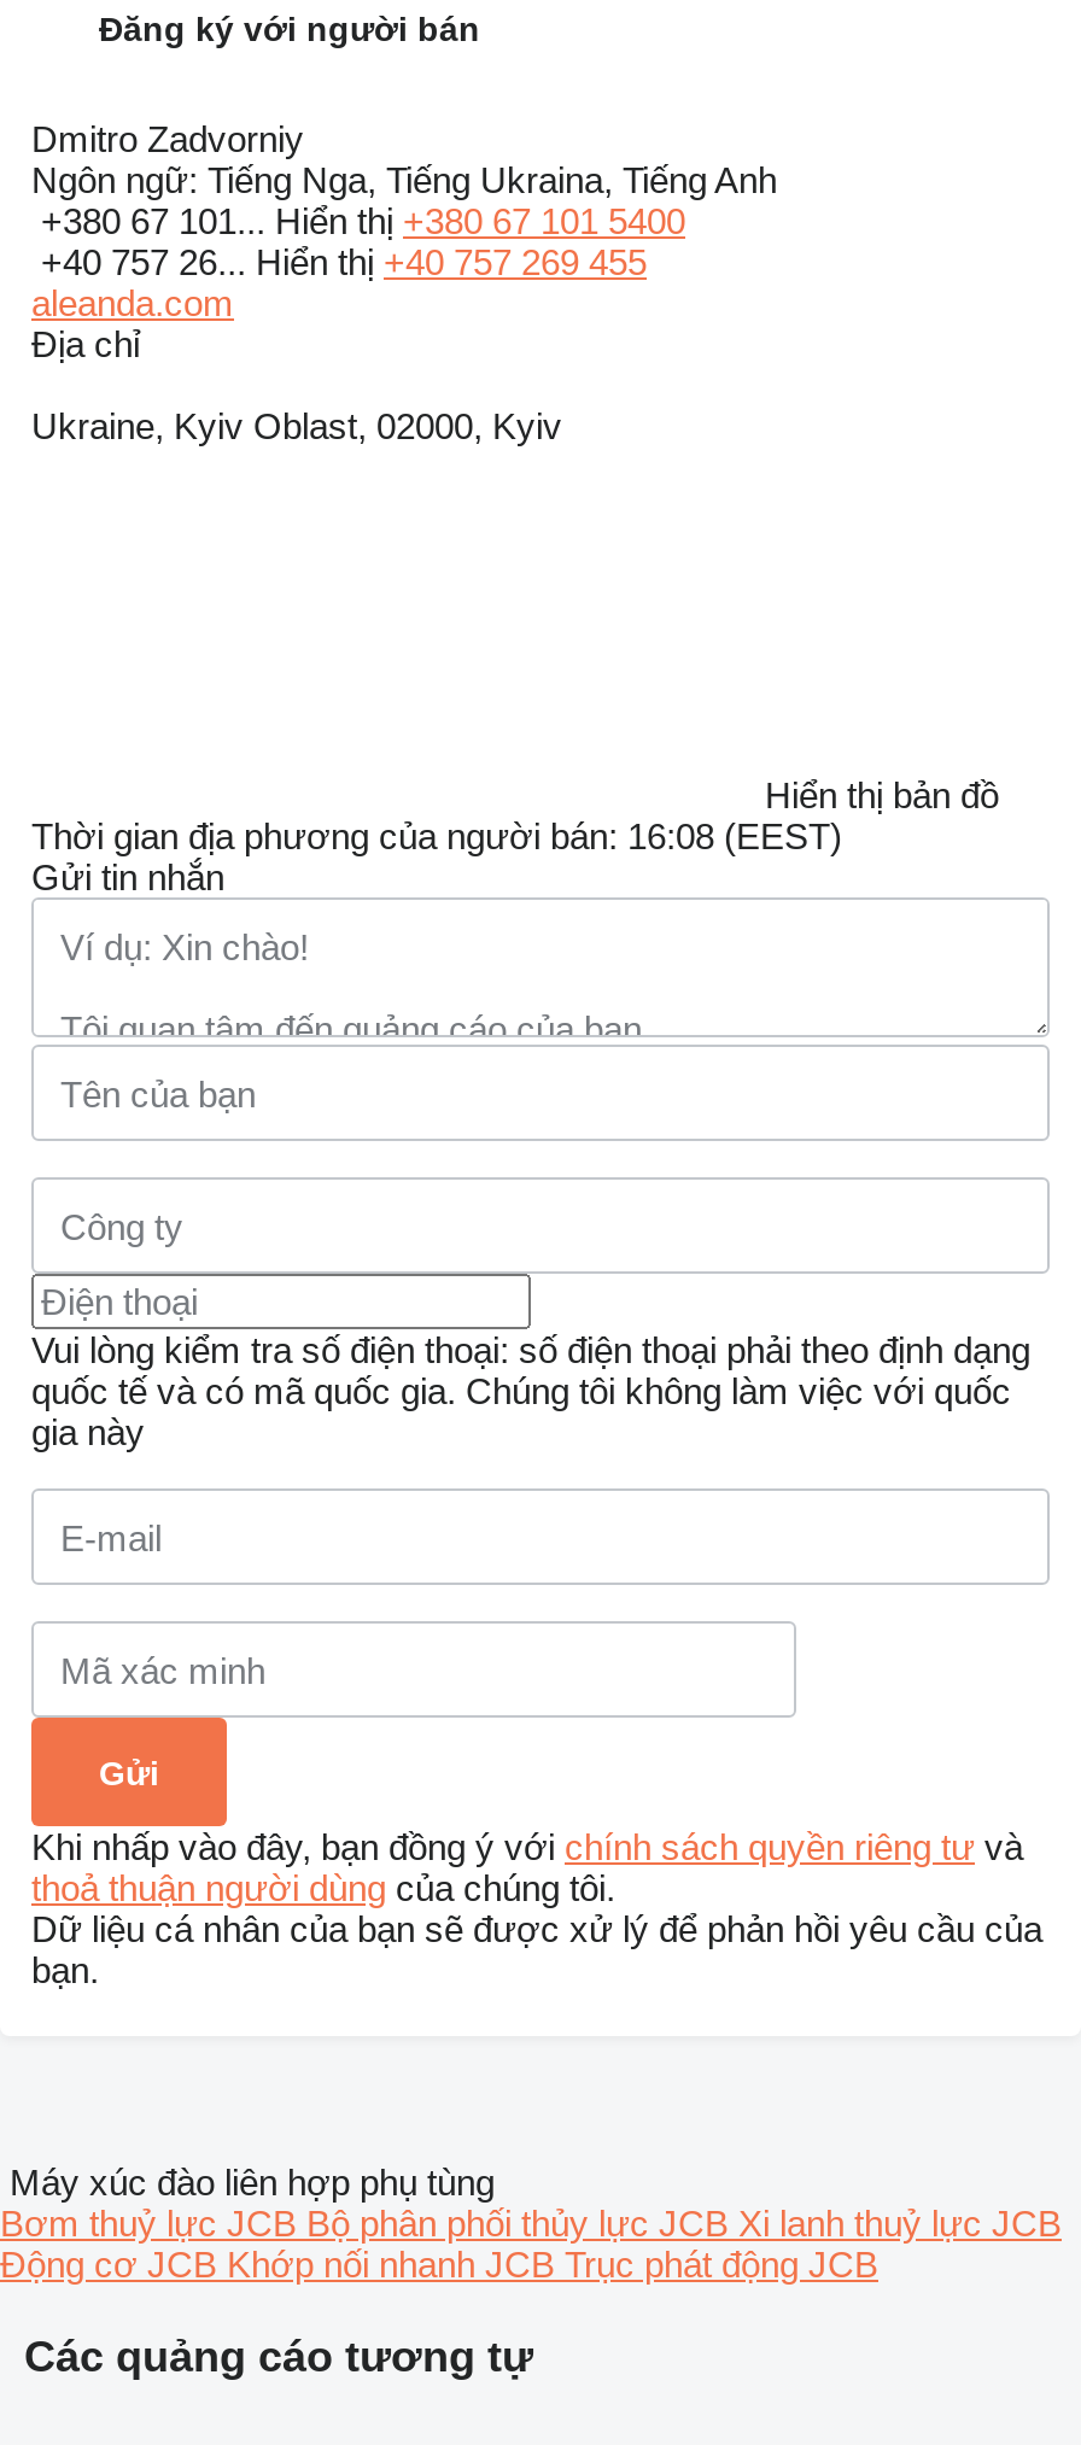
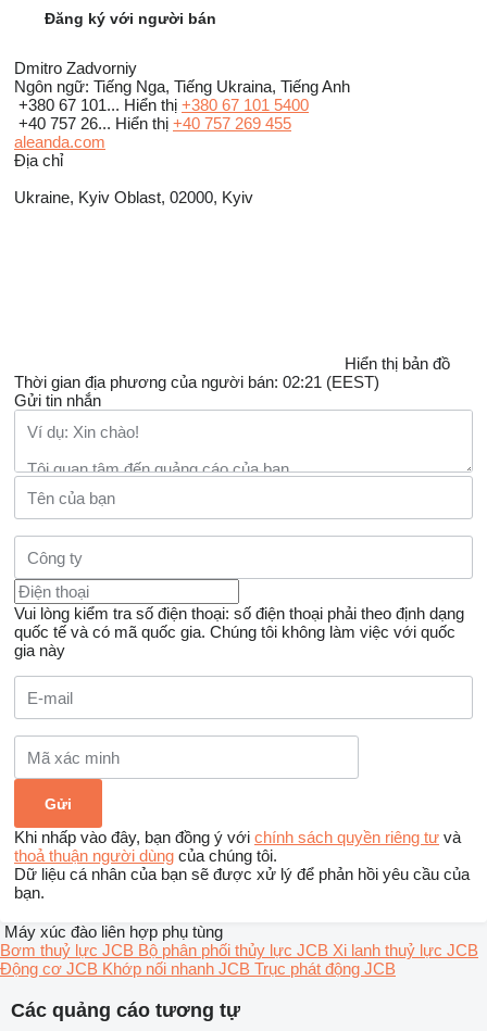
- Thời gian địa phương của người bán: 16:08 (EEST)
+ Thời gian địa phương của người bán: 02:21 (EEST)
